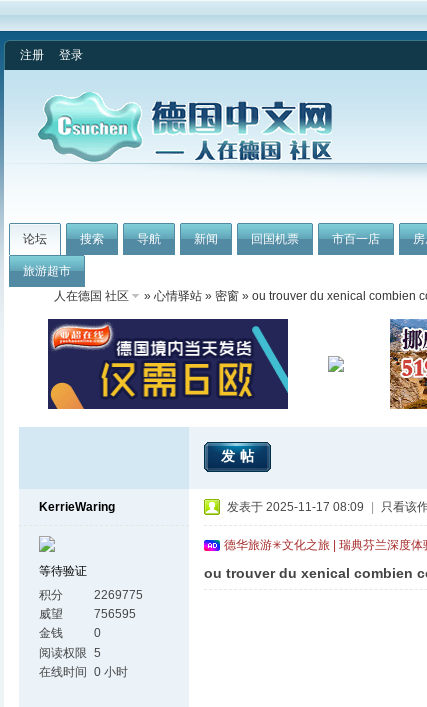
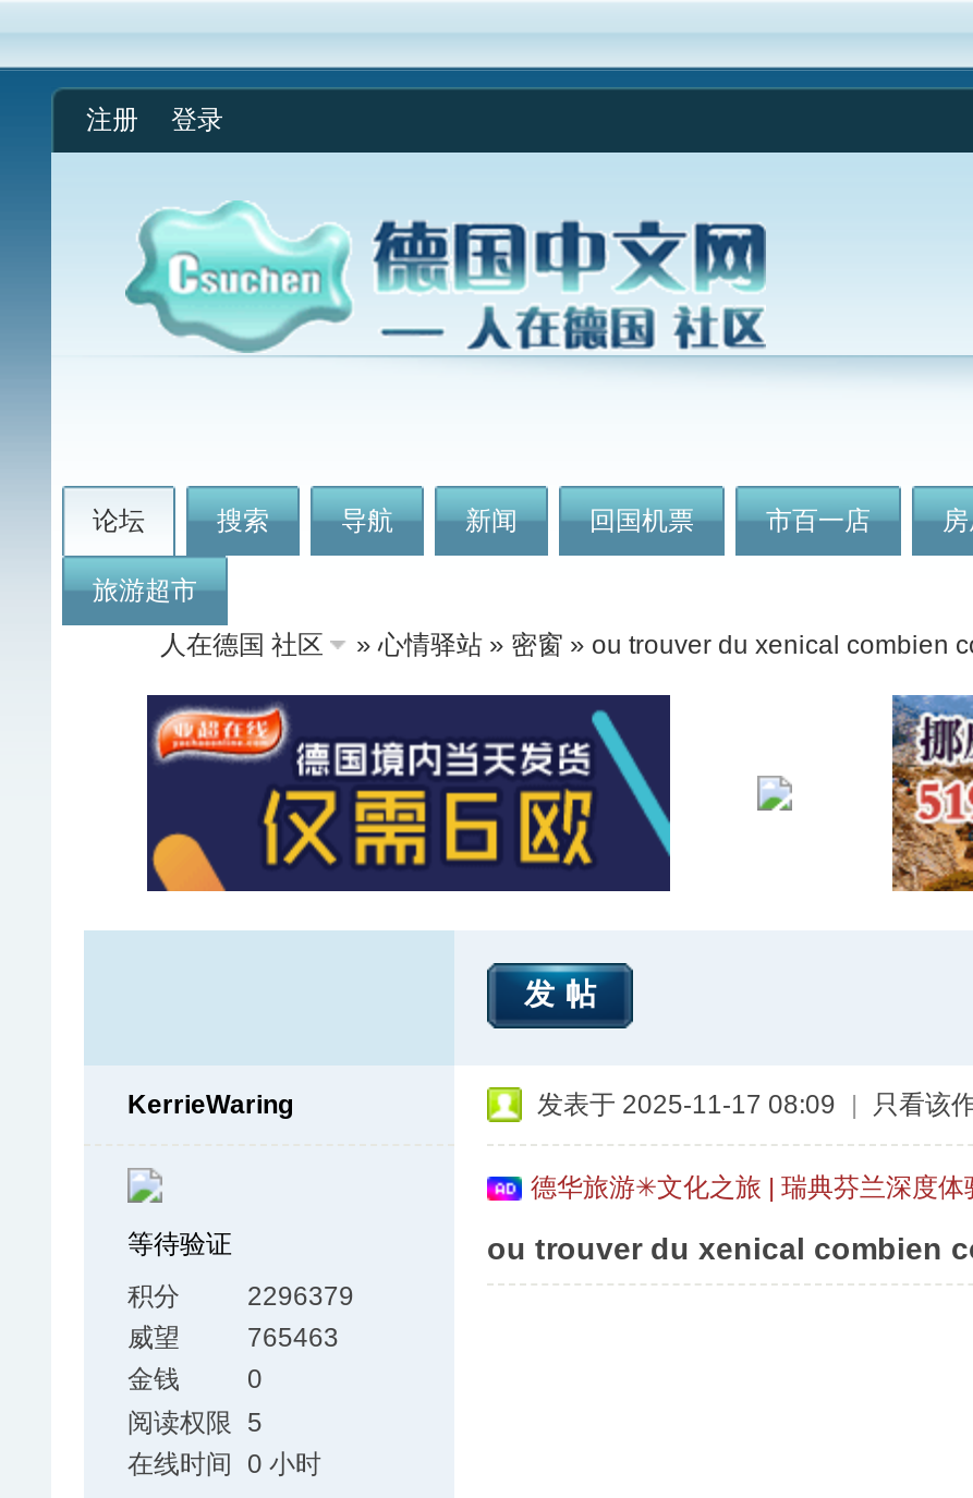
- 2269775
+ 2296379

- 756595
+ 765463
